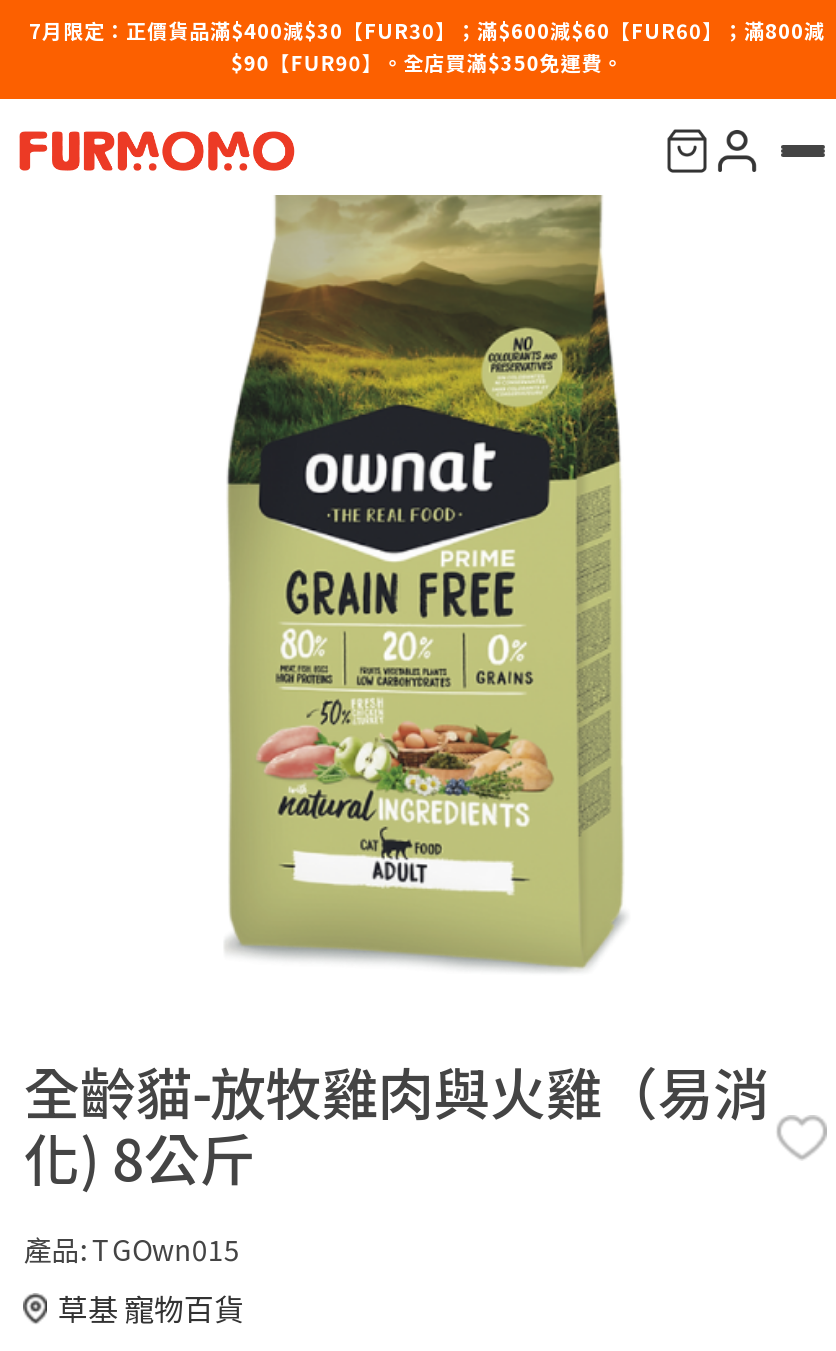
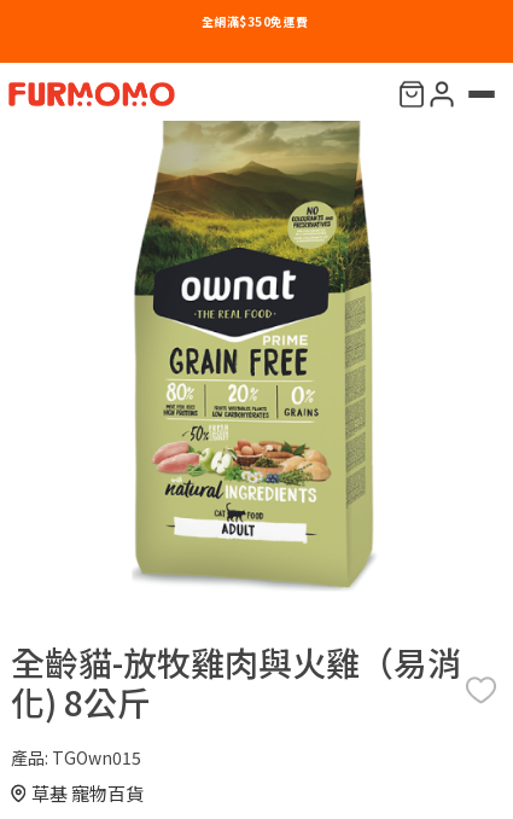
- 7月限定：正價貨品滿$400減$30【FUR30】；滿$600減$60【FUR60】；滿800減
- $90【FUR90】。全店買滿$350免運費。
+ 全網滿$350免運費
